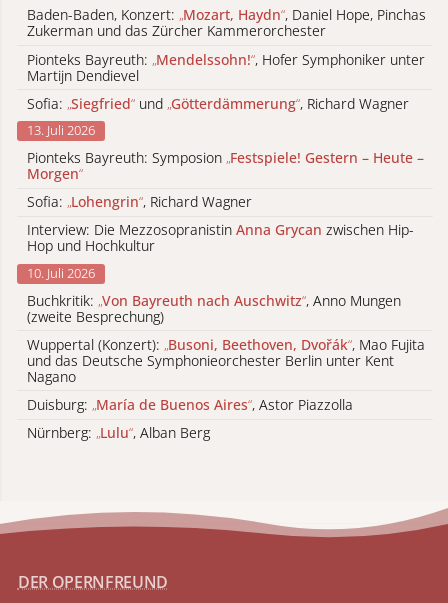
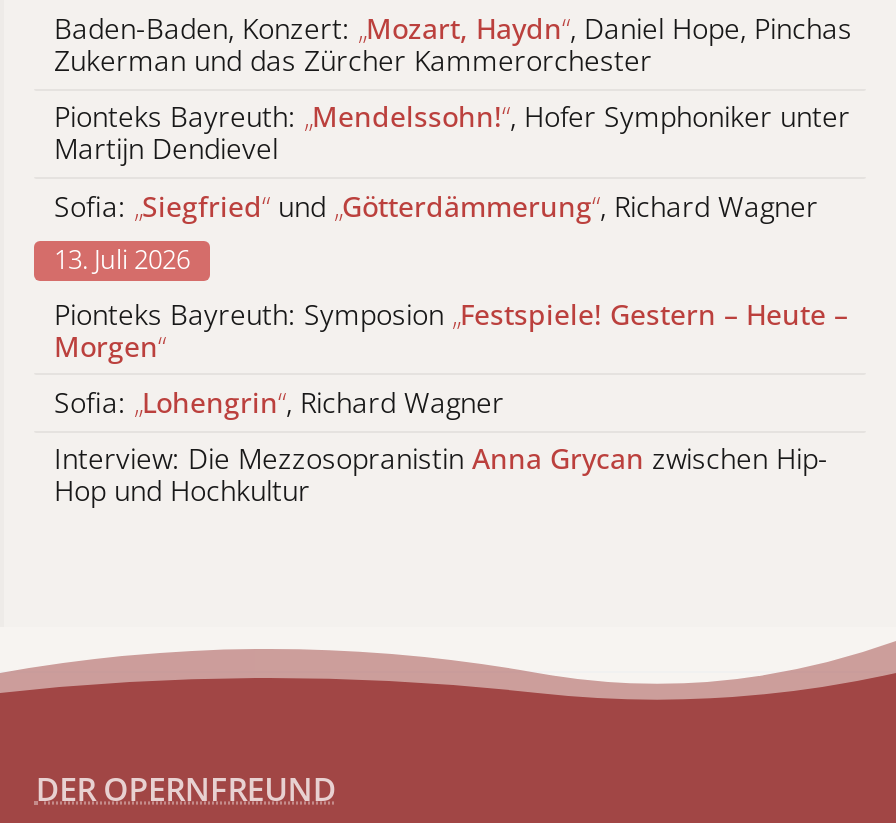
- 10. Juli 2026
- Buchkritik: „ Von Bayreuth nach Auschwitz“, Anno Mungen
- (zweite Besprechung)
- Wuppertal (Konzert): „ Busoni, Beethoven, Dvořák“, Mao Fujita
- und das Deutsche Symphonieorchester Berlin unter Kent
- Nagano
- Duisburg: „ María de Buenos Aires“, Astor Piazzolla
- Nürnberg: „ Lulu“, Alban Berg
